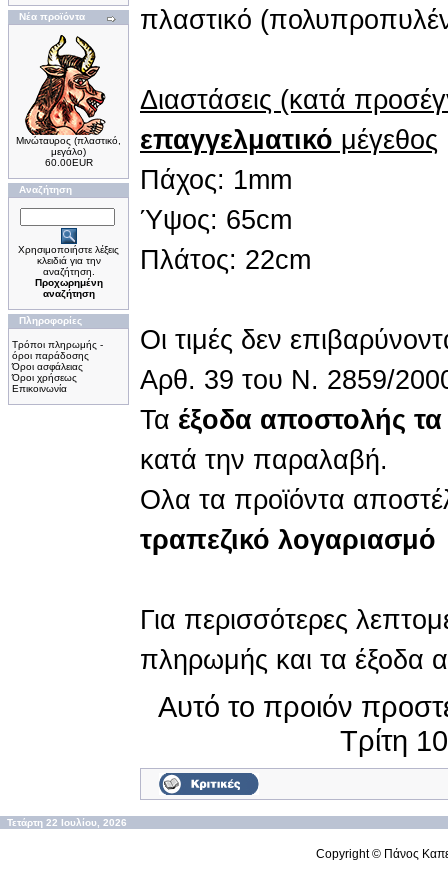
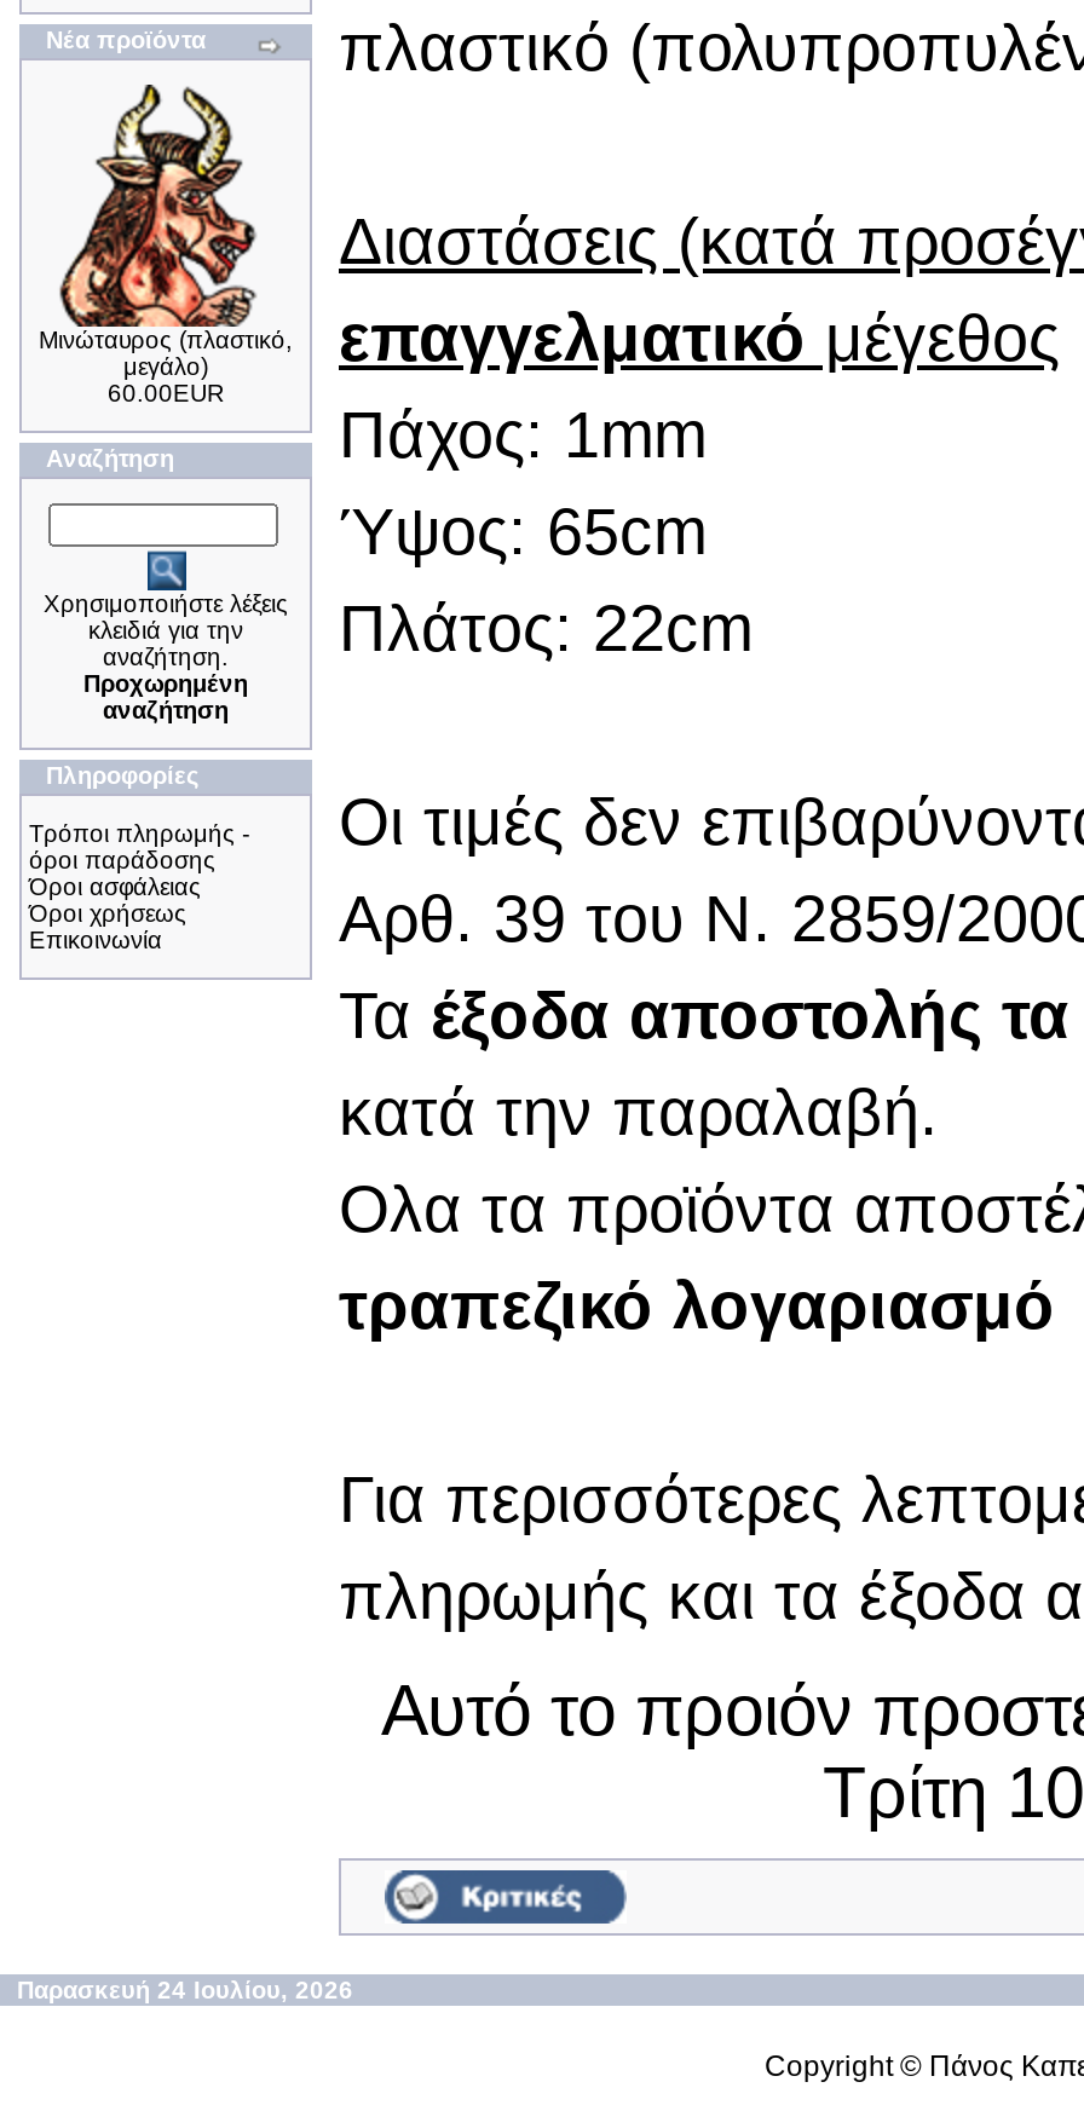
- Τετάρτη 22 Ιουλίου, 2026
+ Παρασκευή 24 Ιουλίου, 2026
